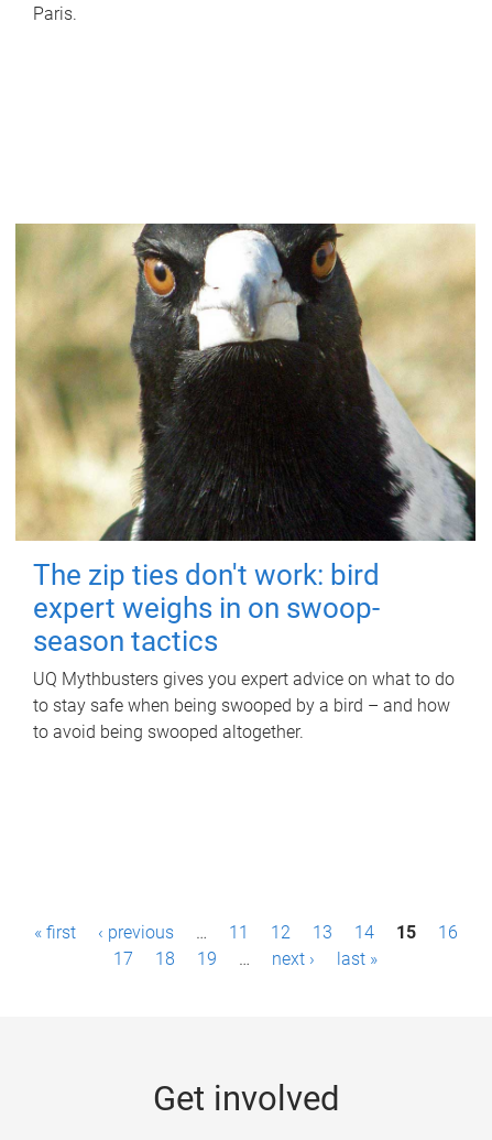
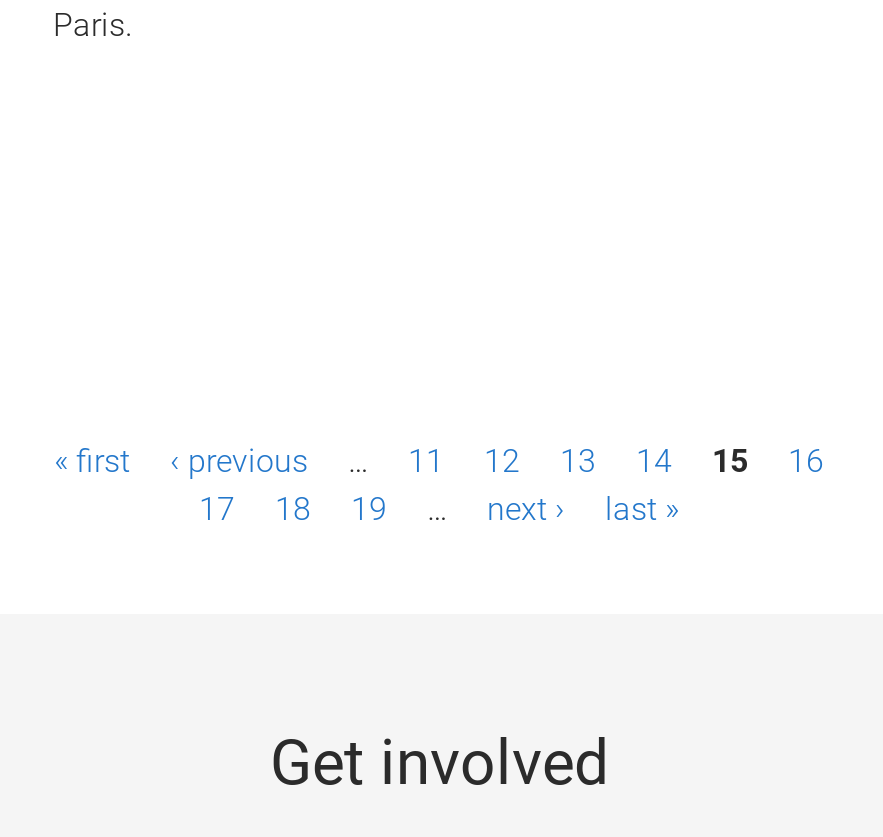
- [image]
- The zip ties don't work: bird
- expert weighs in on swoop-
- season tactics
- UQ Mythbusters gives you expert advice on what to do
- to stay safe when being swooped by a bird – and how
- to avoid being swooped altogether.
